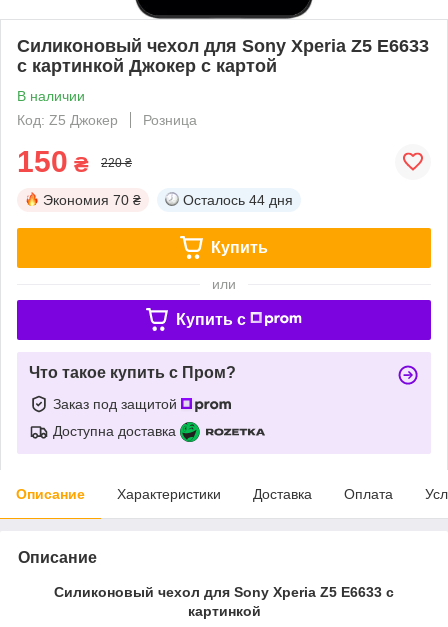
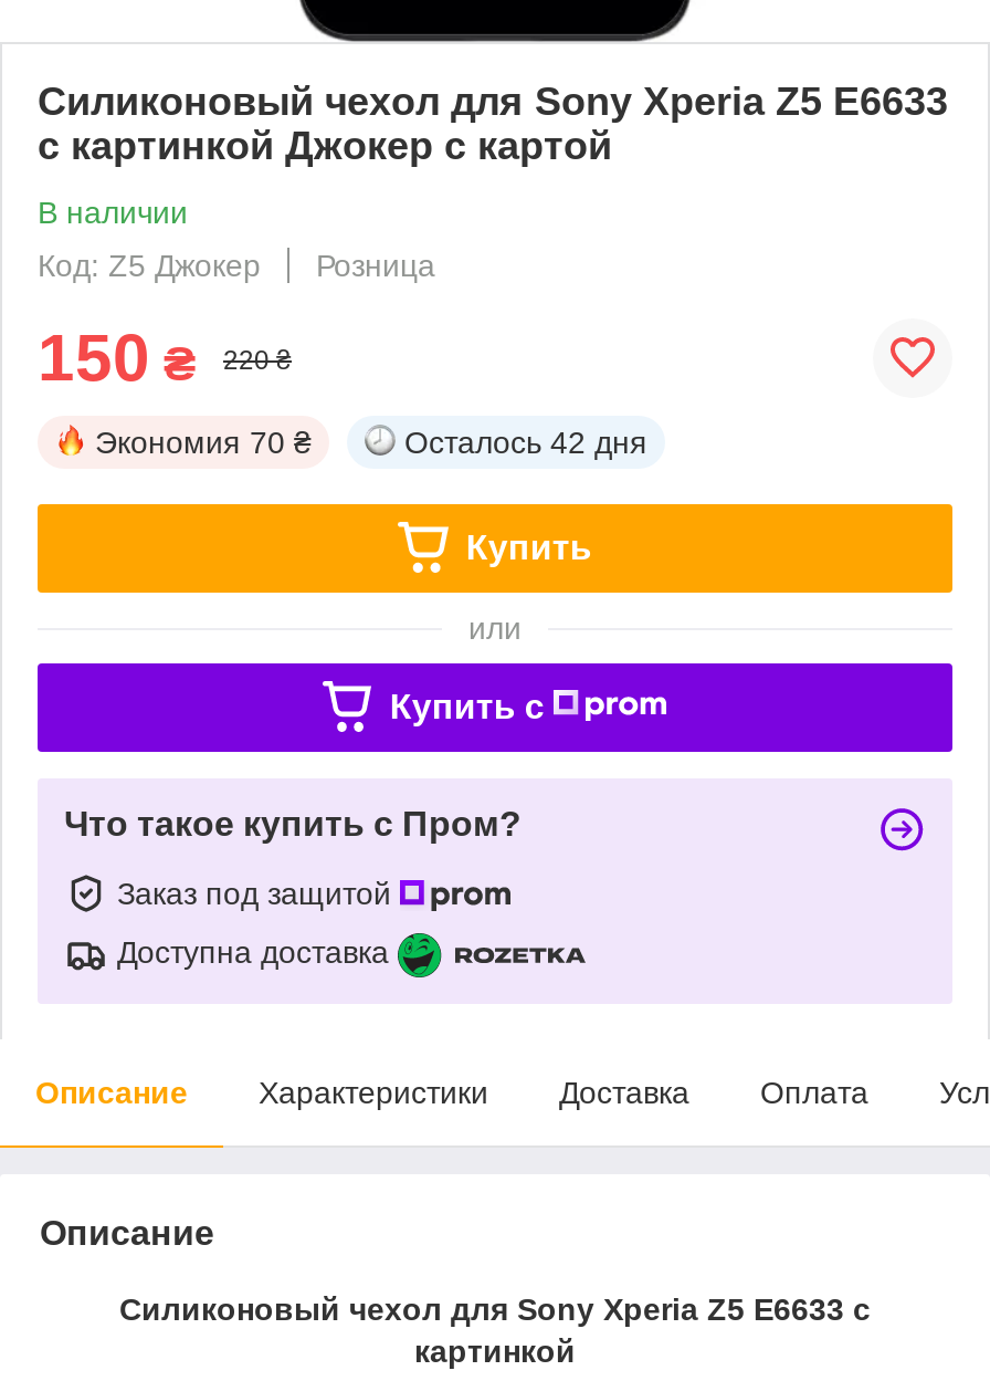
- Осталось 44 дня
+ Осталось 42 дня
